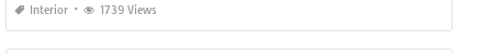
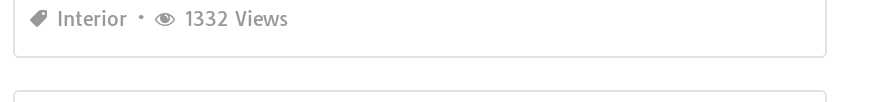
- 1739 Views
+ 1332 Views
